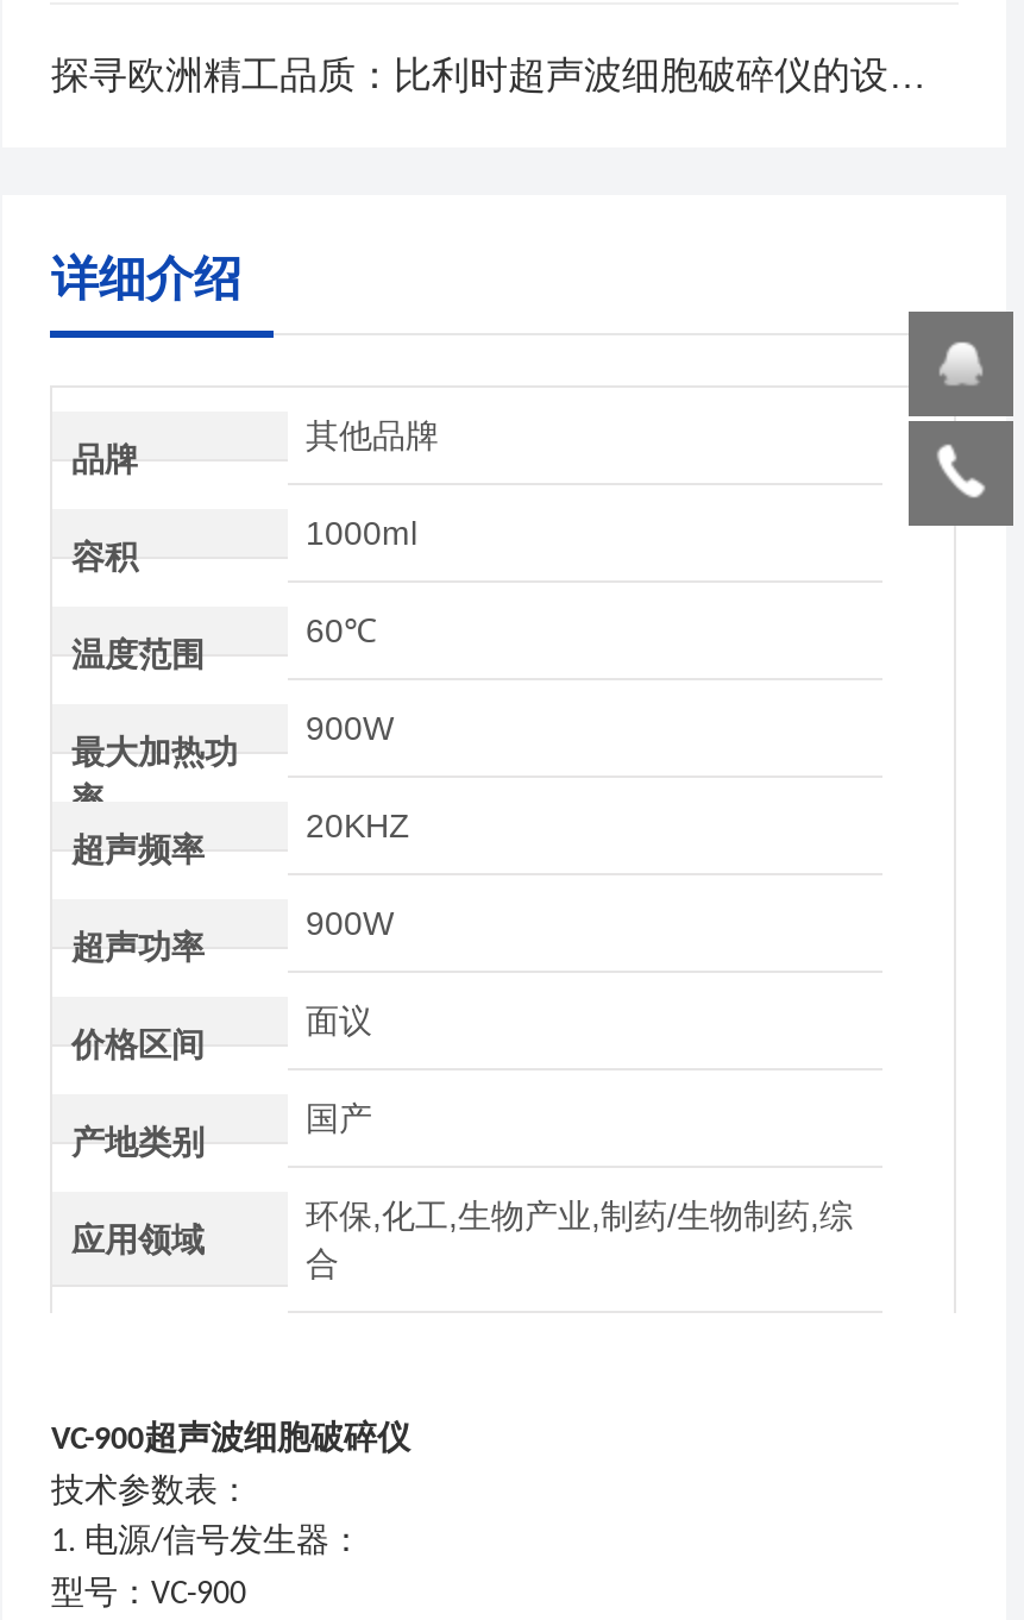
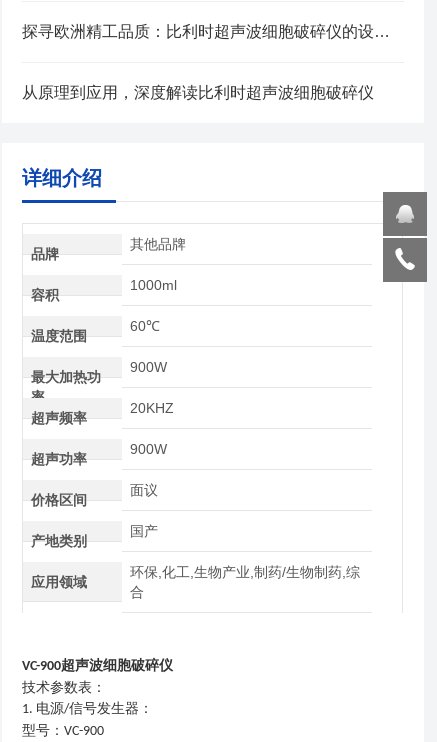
+ 从原理到应用，深度解读比利时超声波细胞破碎仪
